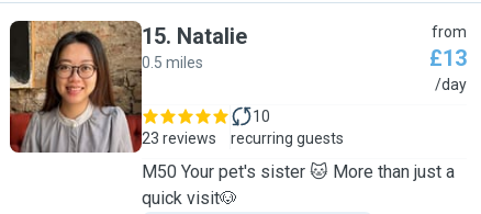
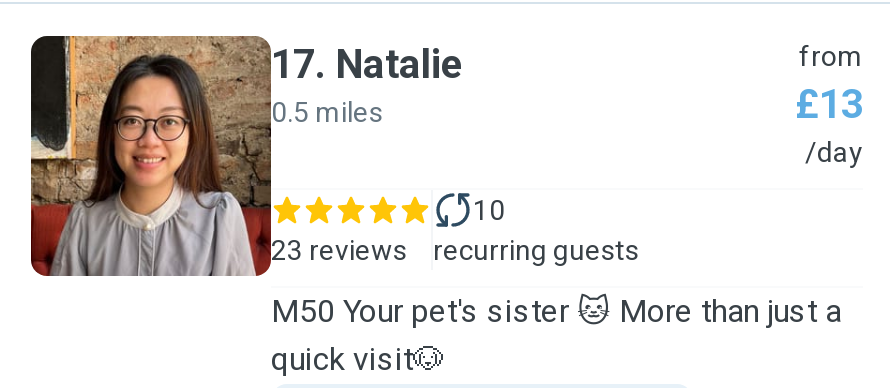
- 15. Natalie
+ 17. Natalie
